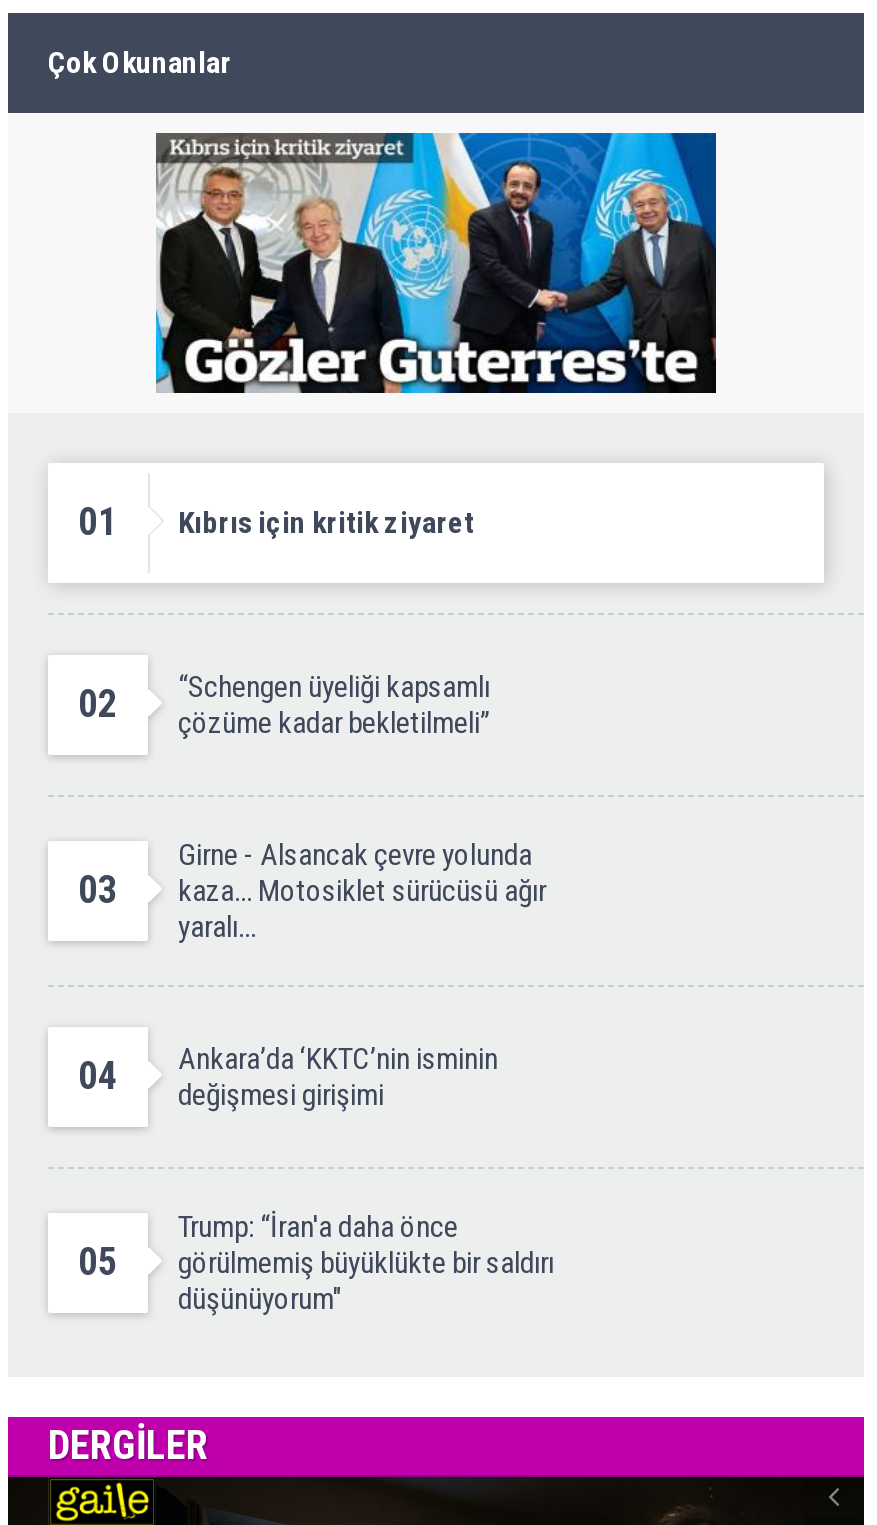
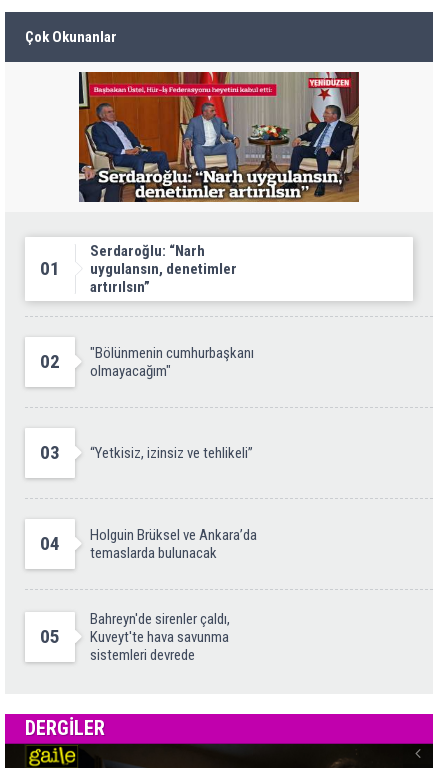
- [image]
+ [image]

- Kıbrıs için kritik ziyaret
+ Serdaroğlu: “Narh
+ uygulansın, denetimler
+ artırılsın”

- “Schengen üyeliği kapsamlı
- çözüme kadar bekletilmeli”
+ "Bölünmenin cumhurbaşkanı
+ olmayacağım"

- Girne - Alsancak çevre yolunda
- kaza... Motosiklet sürücüsü ağır
- yaralı...
+ “Yetkisiz, izinsiz ve tehlikeli”

- Ankara’da ‘KKTC’nin isminin
- değişmesi girişimi
+ Holguin Brüksel ve Ankara’da
+ temaslarda bulunacak

- Trump: “İran'a daha önce
- görülmemiş büyüklükte bir saldırı
- düşünüyorum"
+ Bahreyn'de sirenler çaldı,
+ Kuveyt'te hava savunma
+ sistemleri devrede
